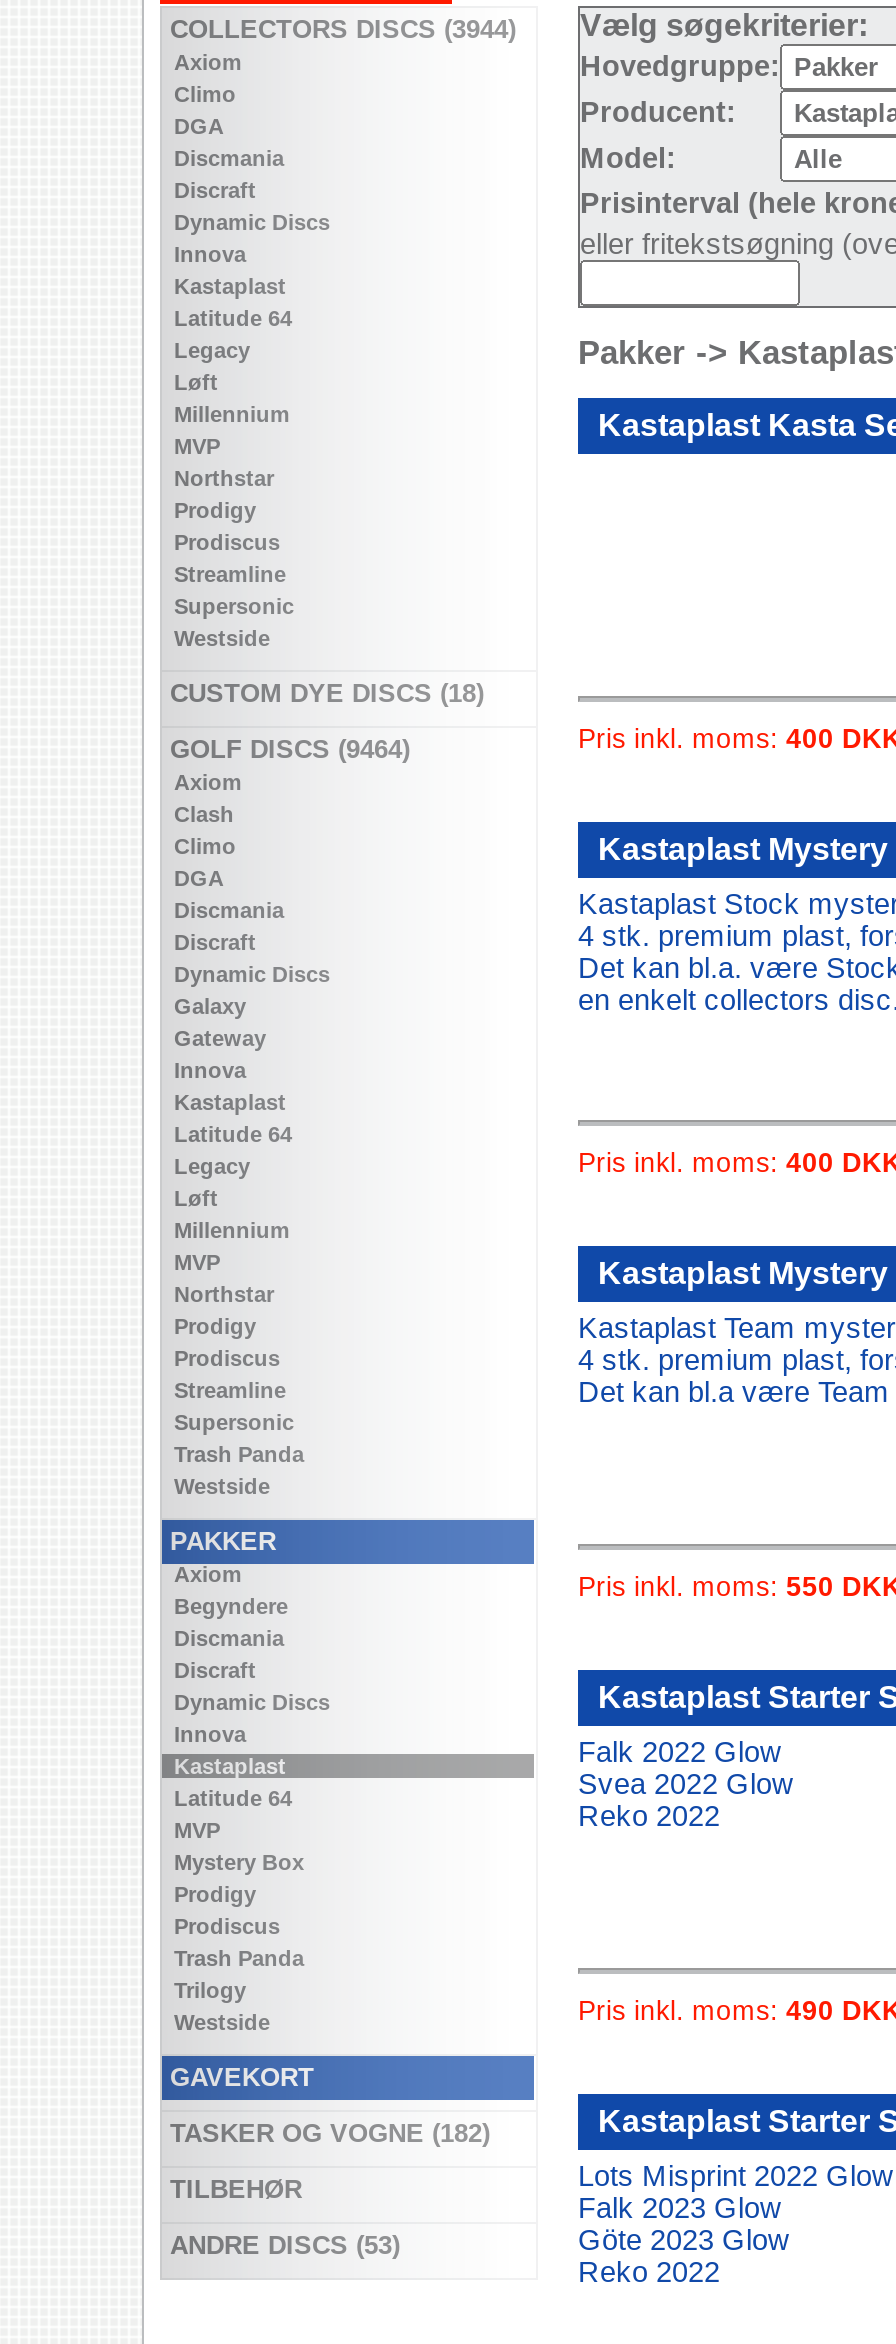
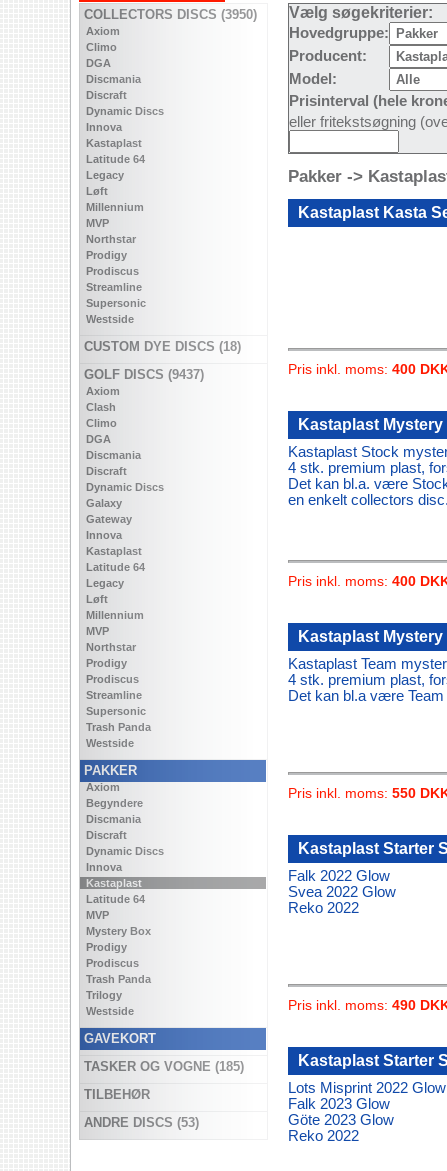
- COLLECTORS DISCS (3944)
+ COLLECTORS DISCS (3950)

- GOLF DISCS (9464)
+ GOLF DISCS (9437)

- TASKER OG VOGNE (182)
+ TASKER OG VOGNE (185)
